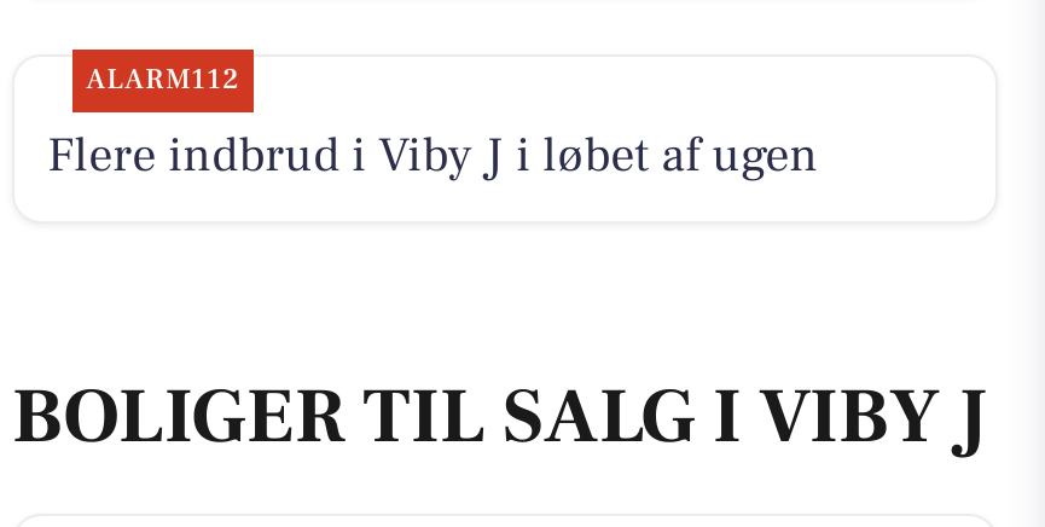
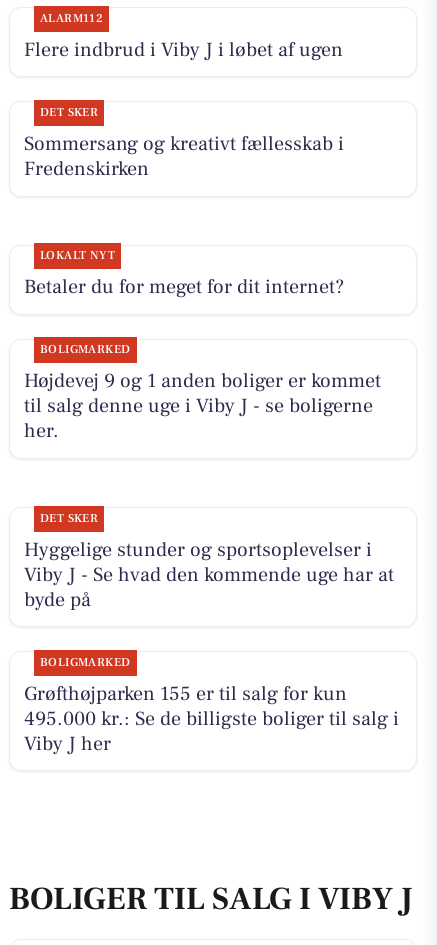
+ DET SKER
+ Sommersang og kreativt fællesskab i
+ Fredenskirken

+ LOKALT NYT
+ Betaler du for meget for dit internet?
+ BOLIGMARKED
+ Højdevej 9 og 1 anden boliger er kommet
+ til salg denne uge i Viby J - se boligerne
+ her.

+ DET SKER
+ Hyggelige stunder og sportsoplevelser i
+ Viby J - Se hvad den kommende uge har at
+ byde på
+ BOLIGMARKED
+ Grøfthøjparken 155 er til salg for kun
+ 495.000 kr.: Se de billigste boliger til salg i
+ Viby J her
